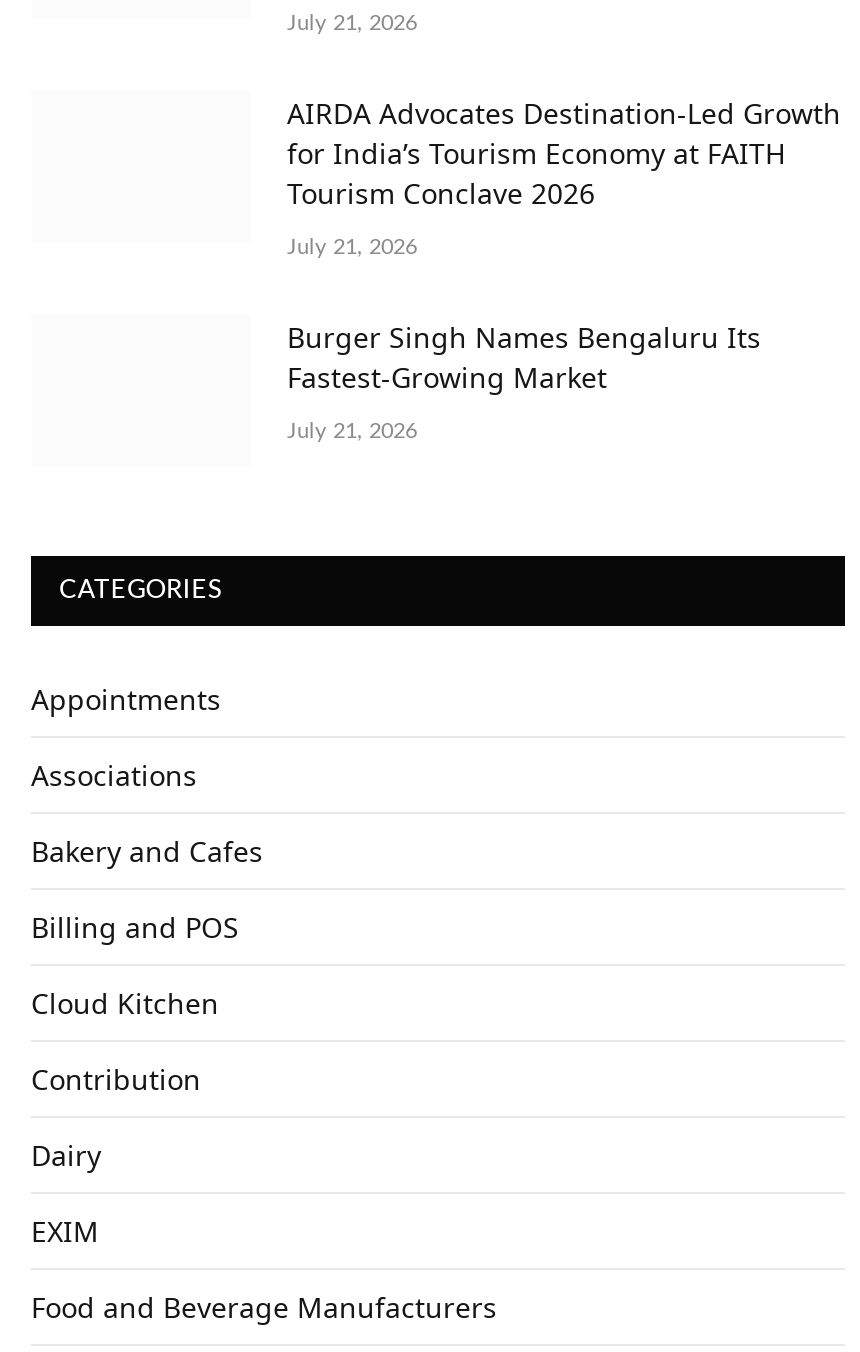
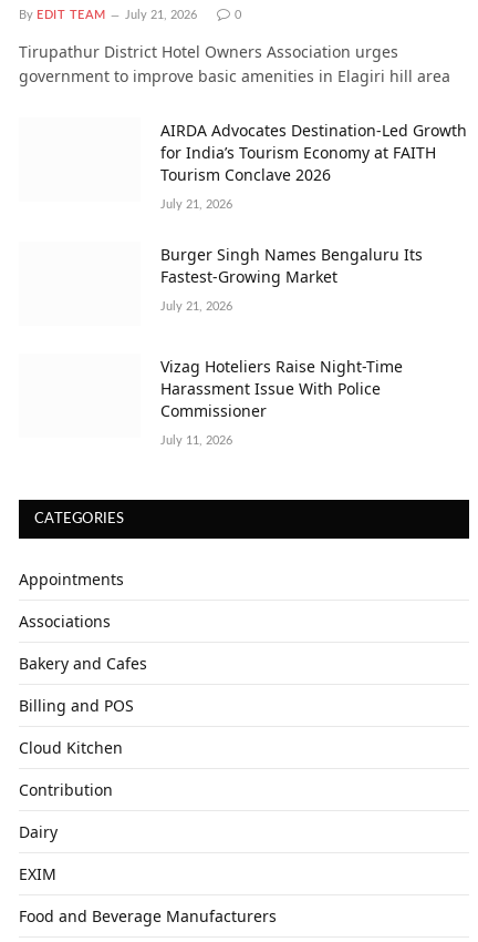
+ By EDIT TEAM

+ 0
+ Tirupathur District Hotel Owners Association urges
+ government to improve basic amenities in Elagiri hill area

+ Vizag Hoteliers Raise Night-Time
+ Harassment Issue With Police
+ Commissioner
+ July 11, 2026
